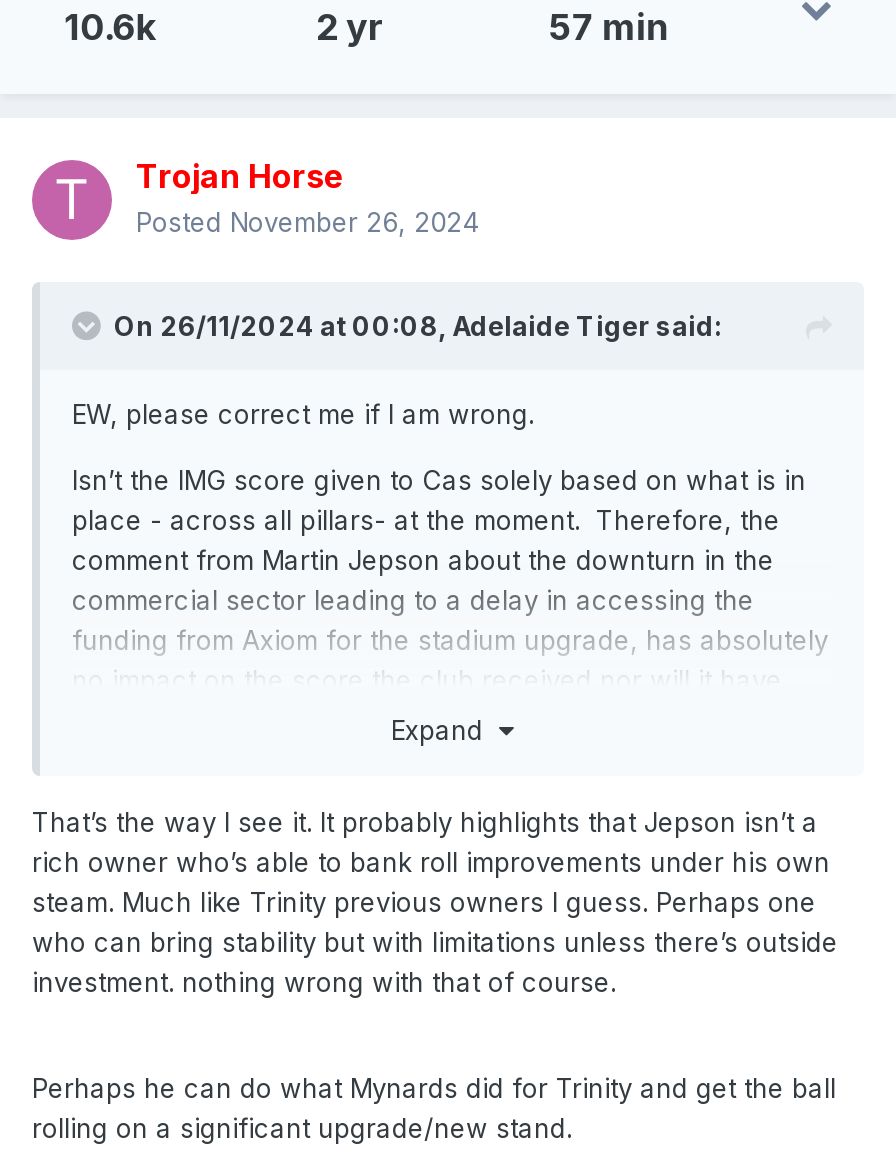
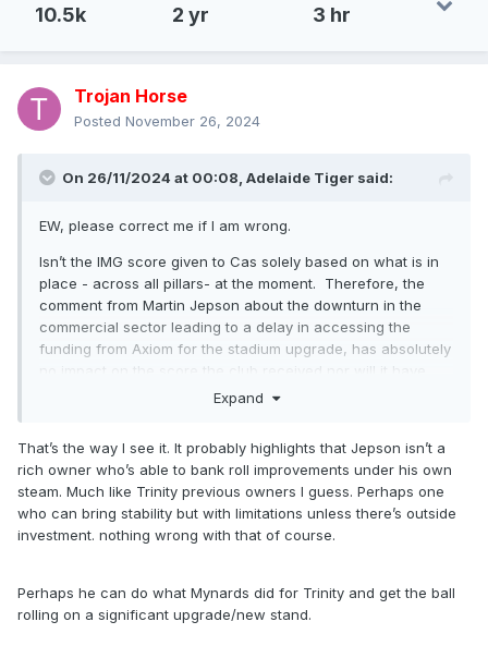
- 10.6k
+ 10.5k

- 57 min
+ 3 hr
